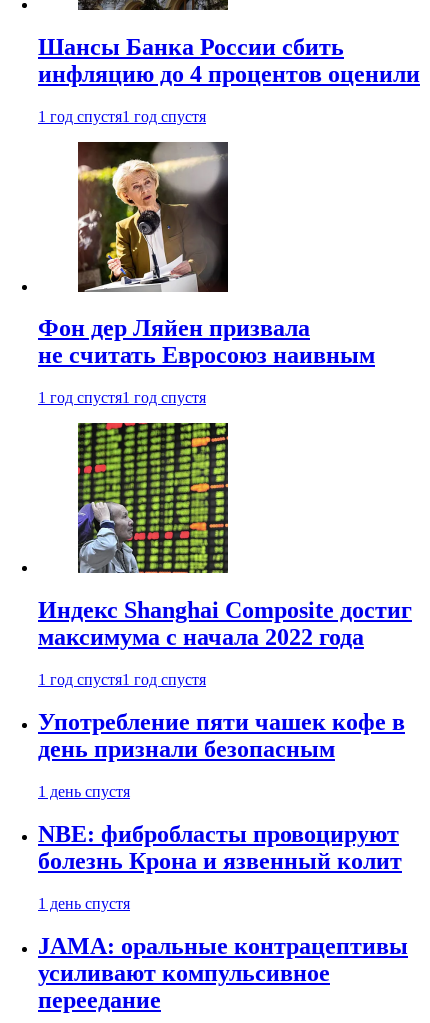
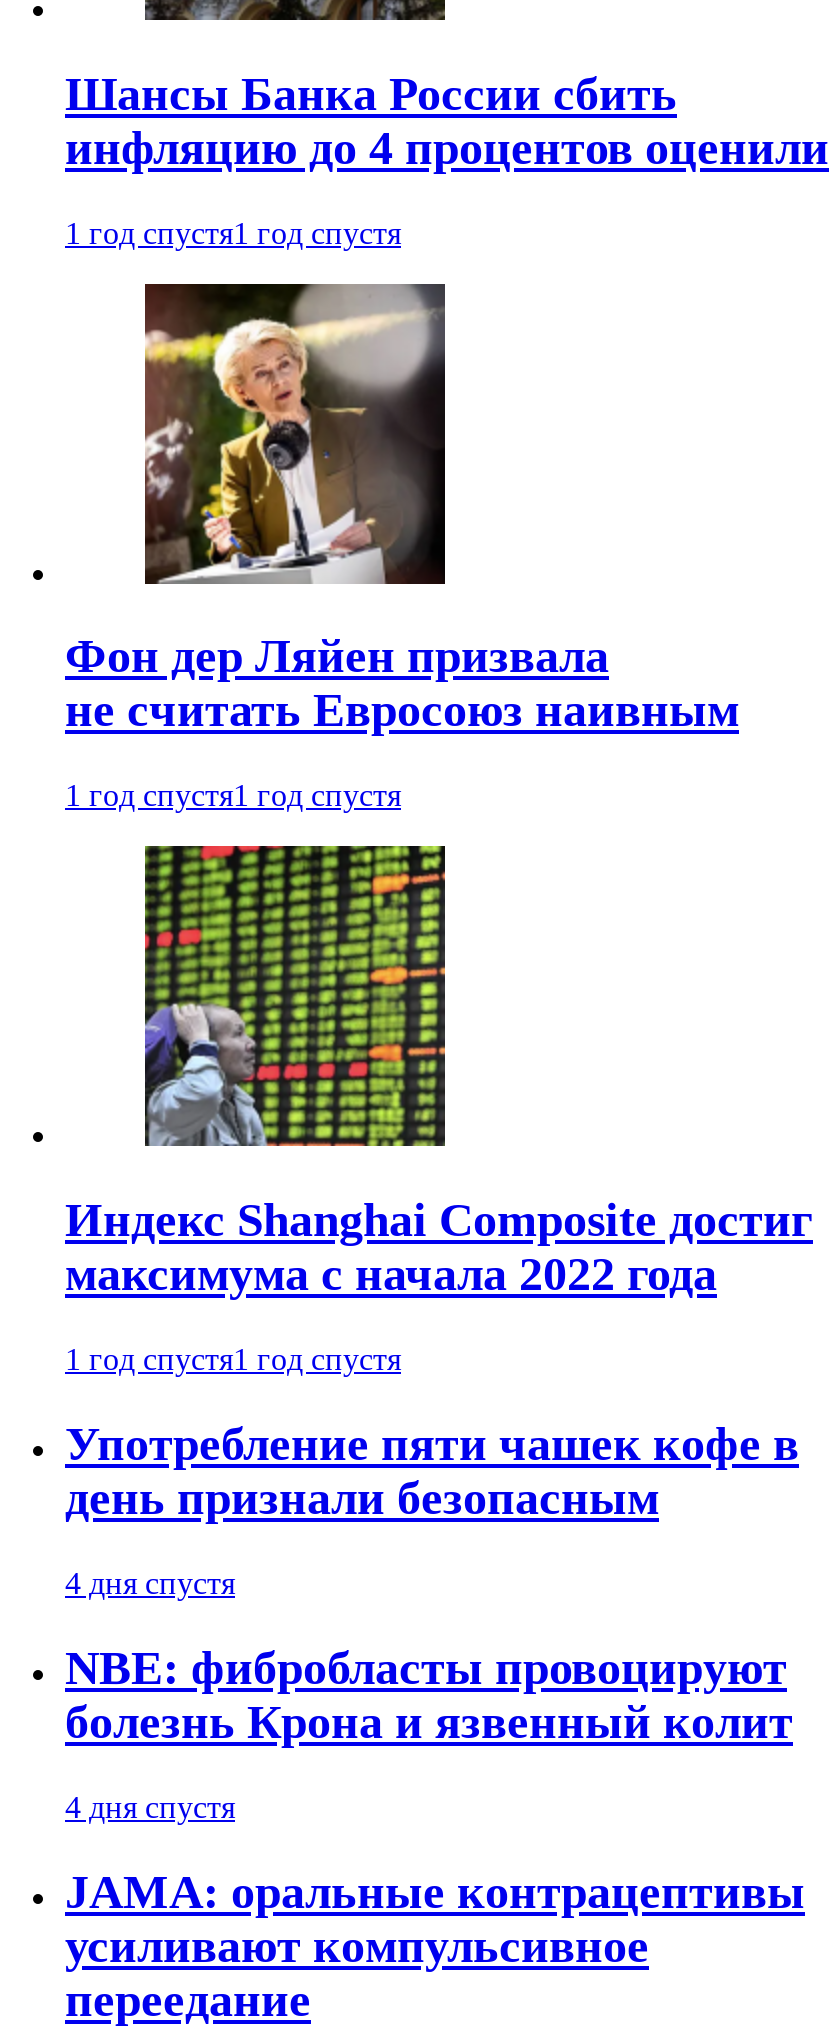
- 1 день спустя
+ 4 дня спустя

- 1 день спустя
+ 4 дня спустя
